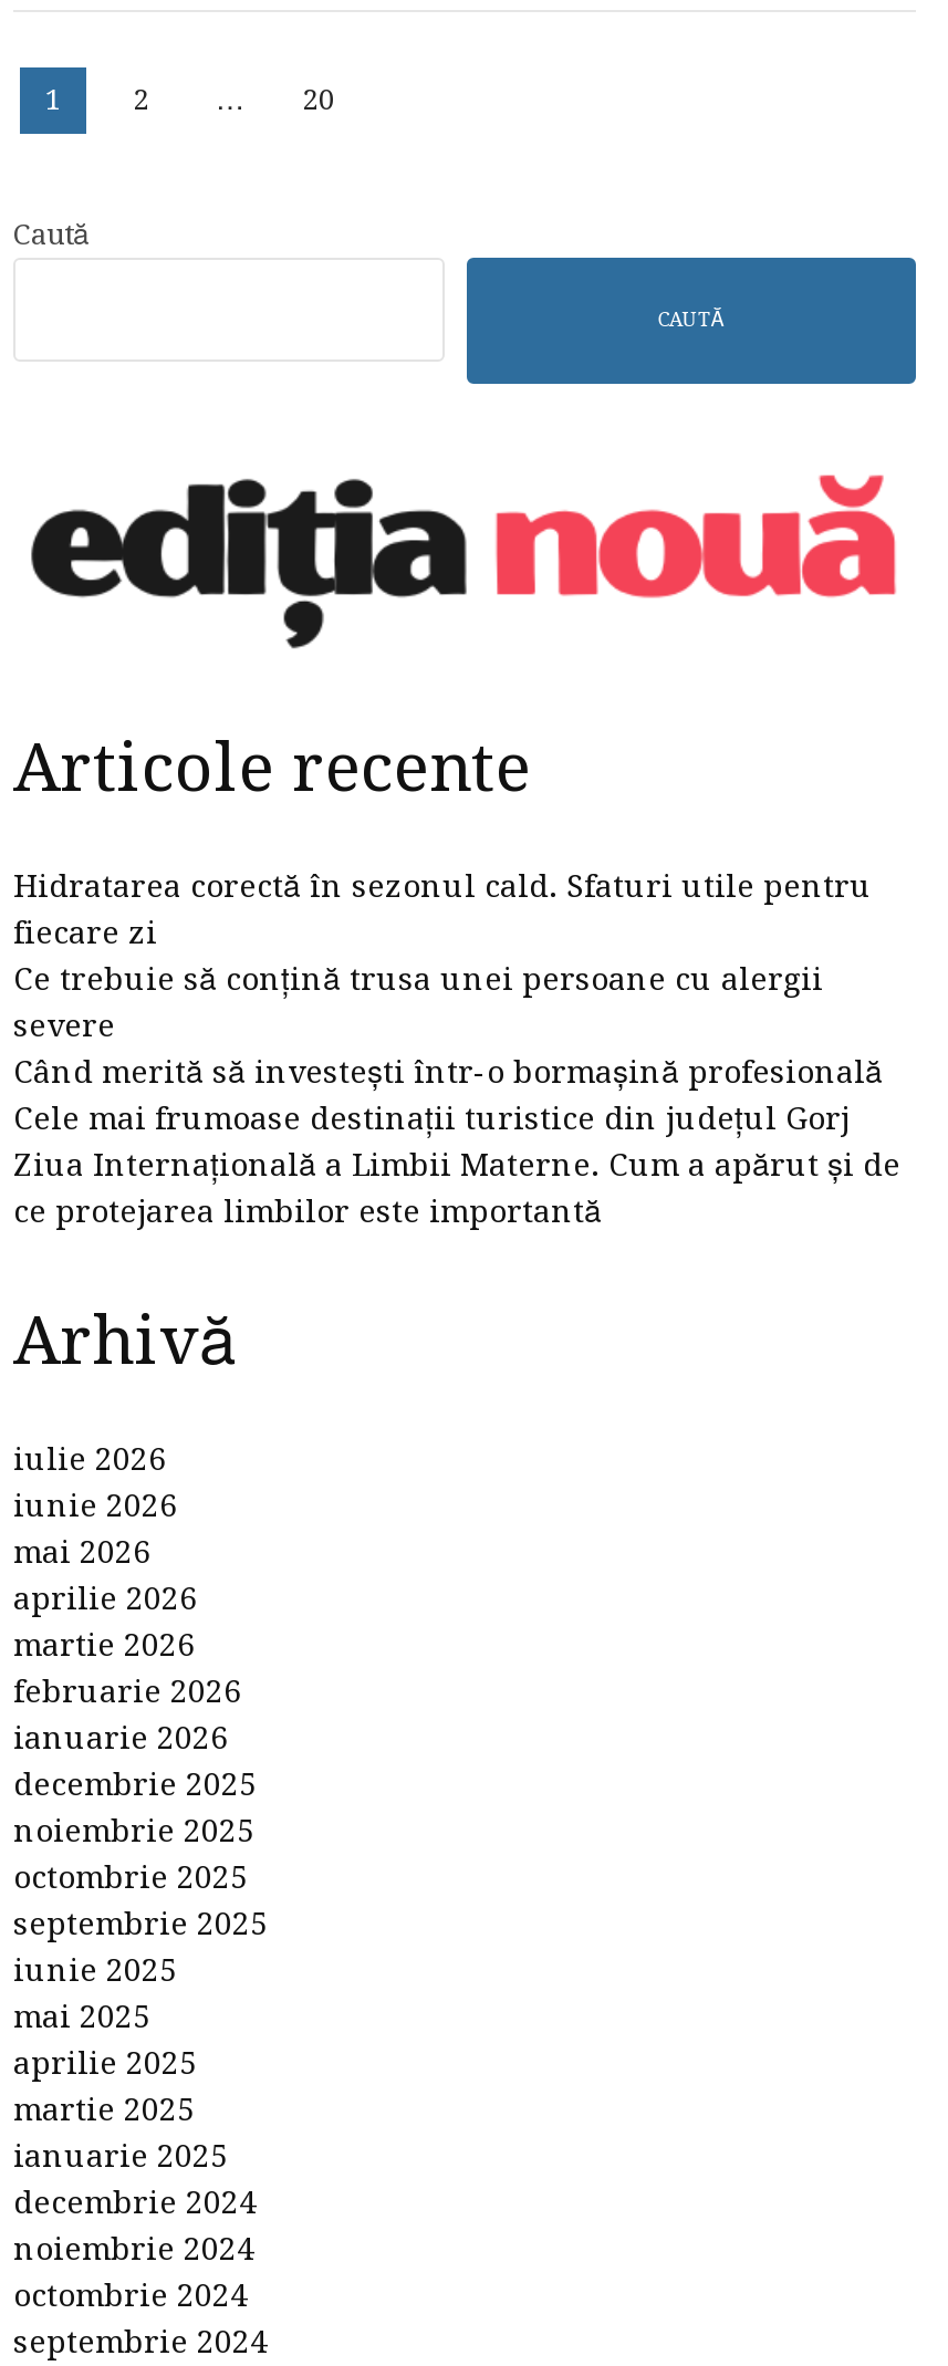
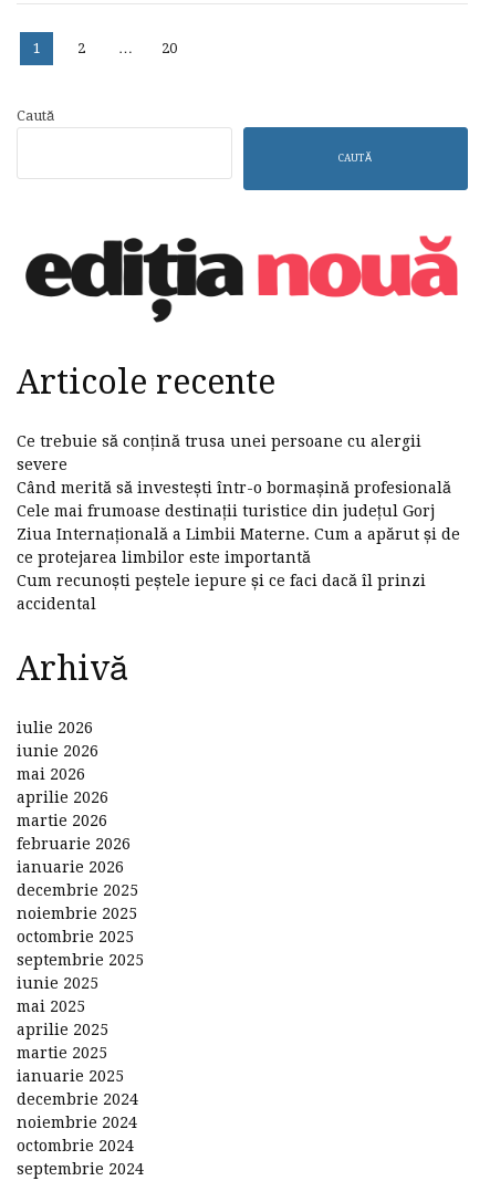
- Hidratarea corectă în sezonul cald. Sfaturi utile pentru
- fiecare zi

moved up: Ce trebuie să conțină trusa unei persoane cu alergii | severe | Când merită să investești într-o bormașină profesională | Cele mai frumoase destinații turistice din județul Gorj | Ziua Internațională a Limbii Materne. Cum a apărut și de | ce protejarea limbilor este importantă

+ Cum recunoști peștele iepure și ce faci dacă îl prinzi
+ accidental
